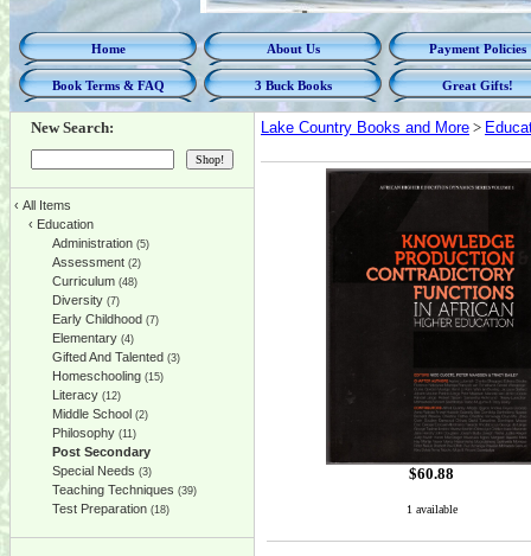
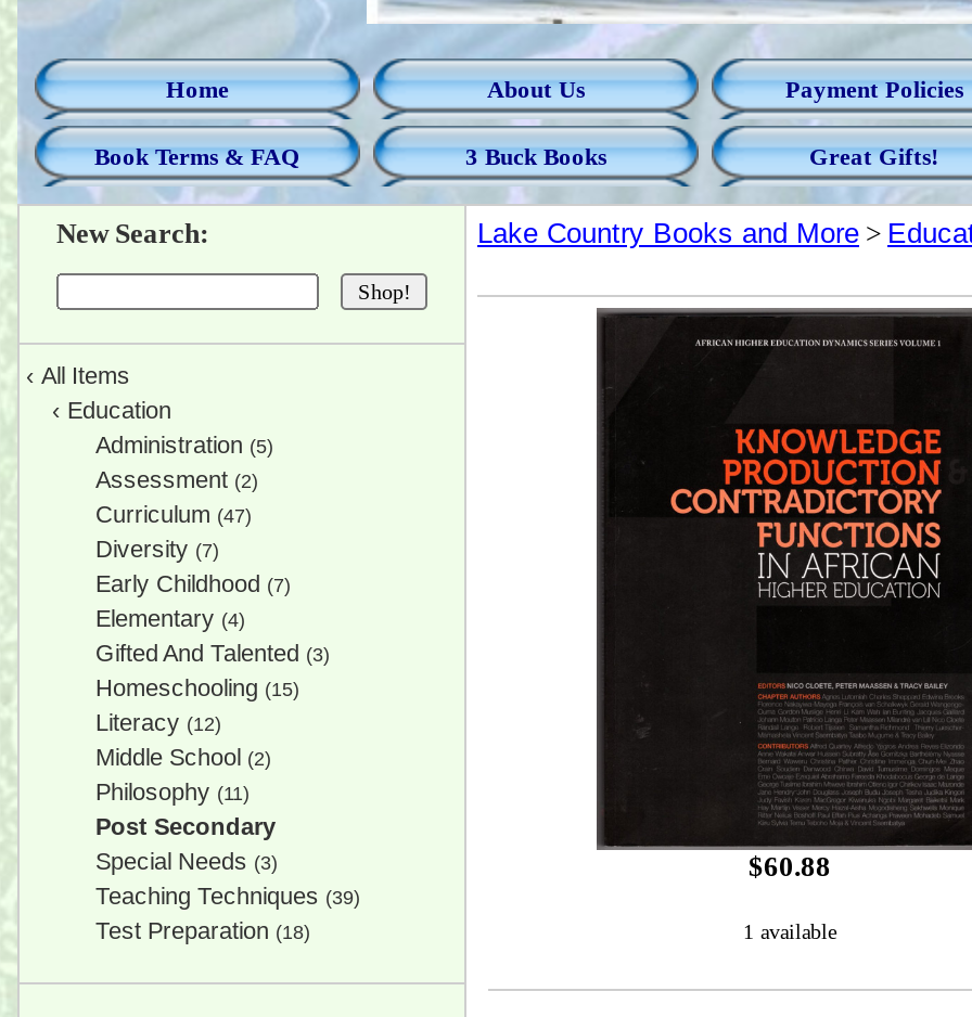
- Curriculum (48)
+ Curriculum (47)
